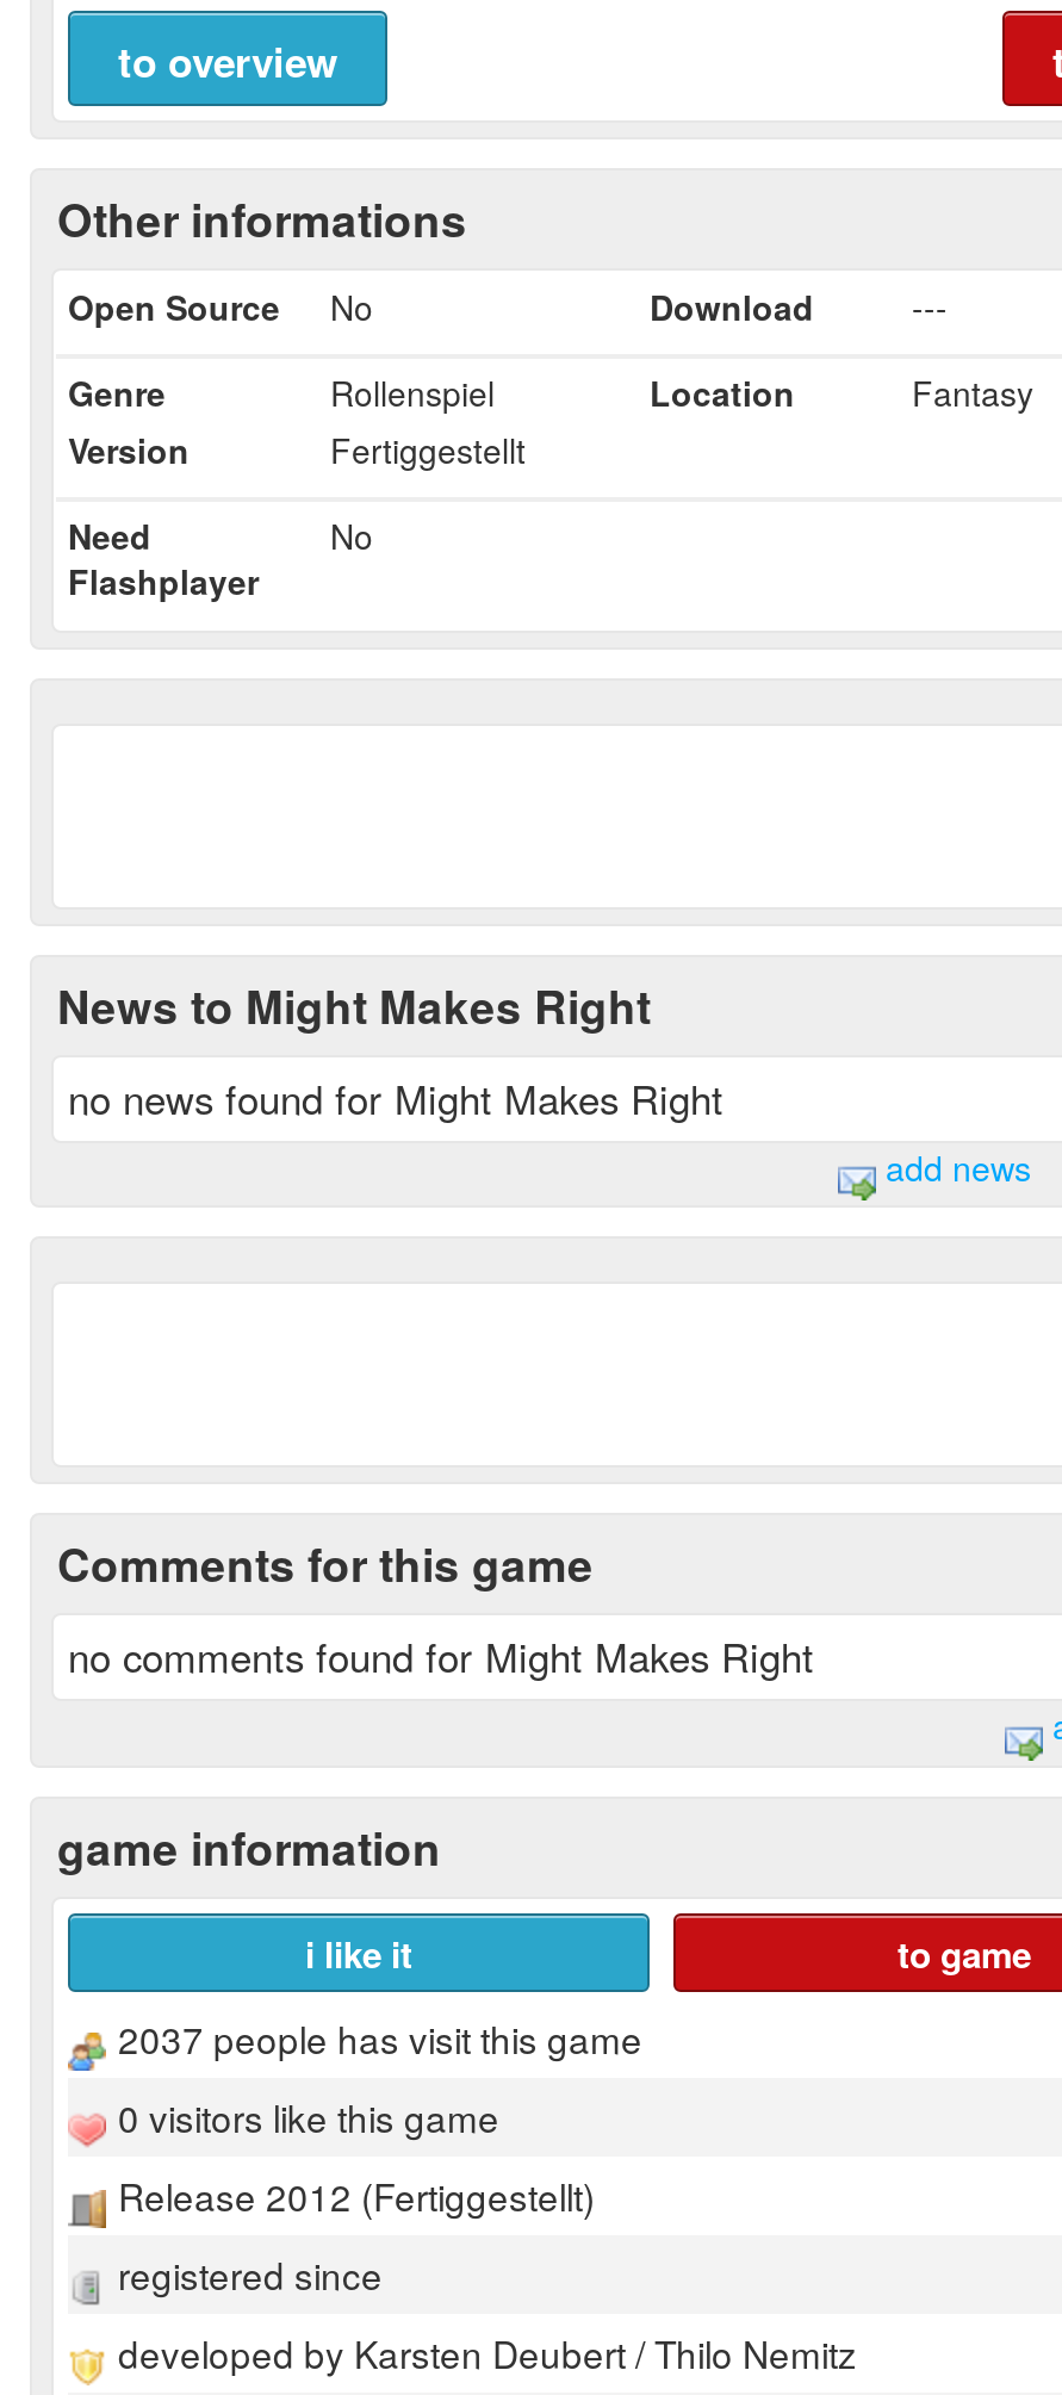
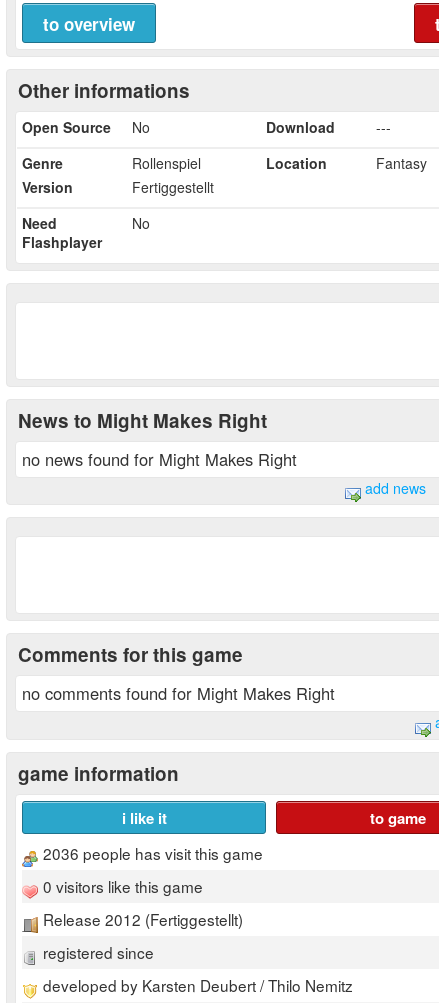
- 2037 people has visit this game
+ 2036 people has visit this game
